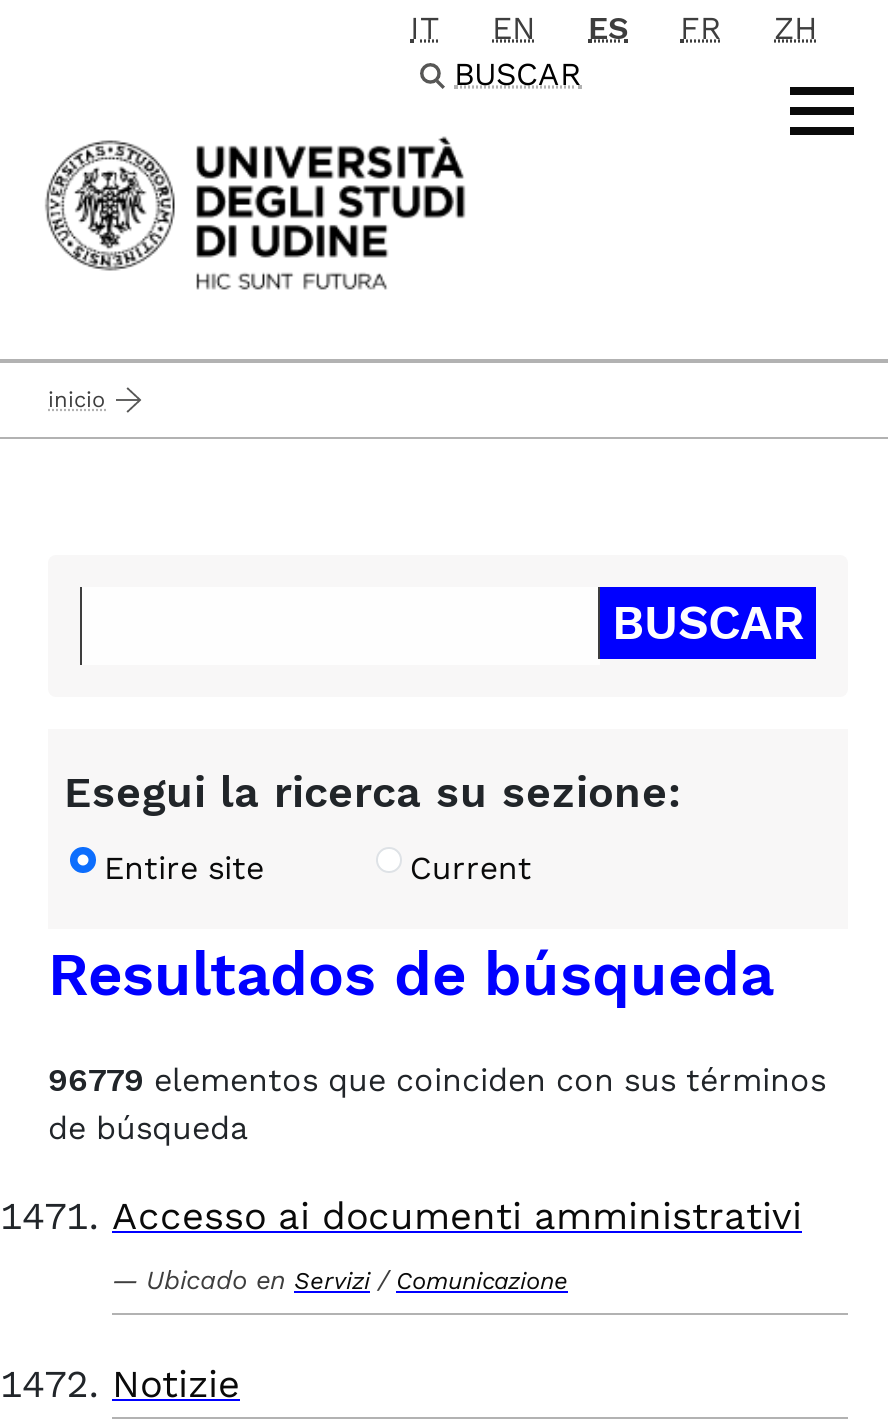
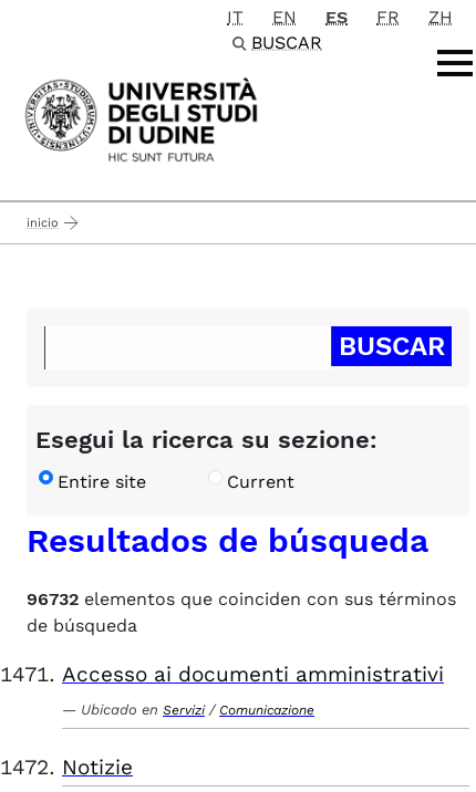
- 96779 elementos que coinciden con sus términos
+ 96732 elementos que coinciden con sus términos
